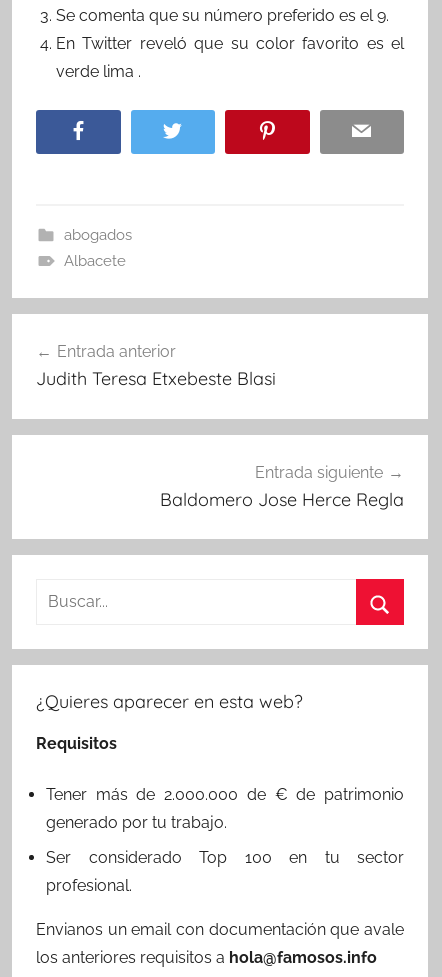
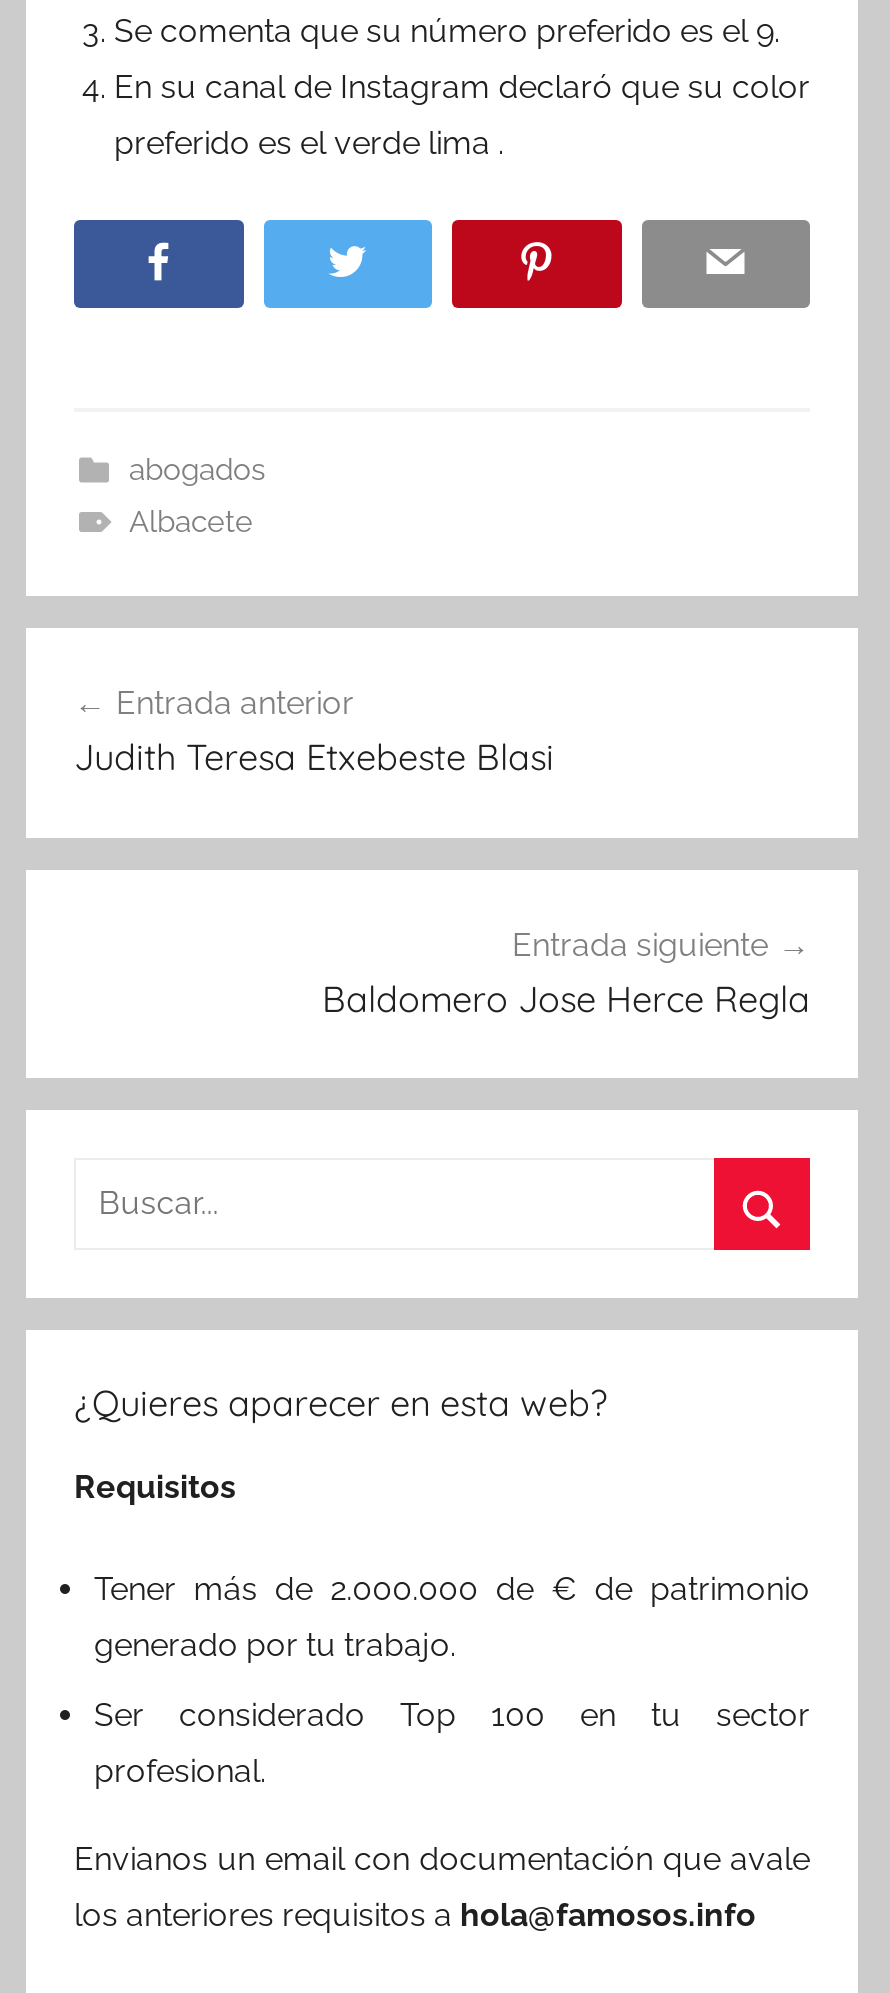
- En Twitter reveló que su color favorito es el
+ En su canal de Instagram declaró que su color

- verde lima .
+ preferido es el verde lima .
